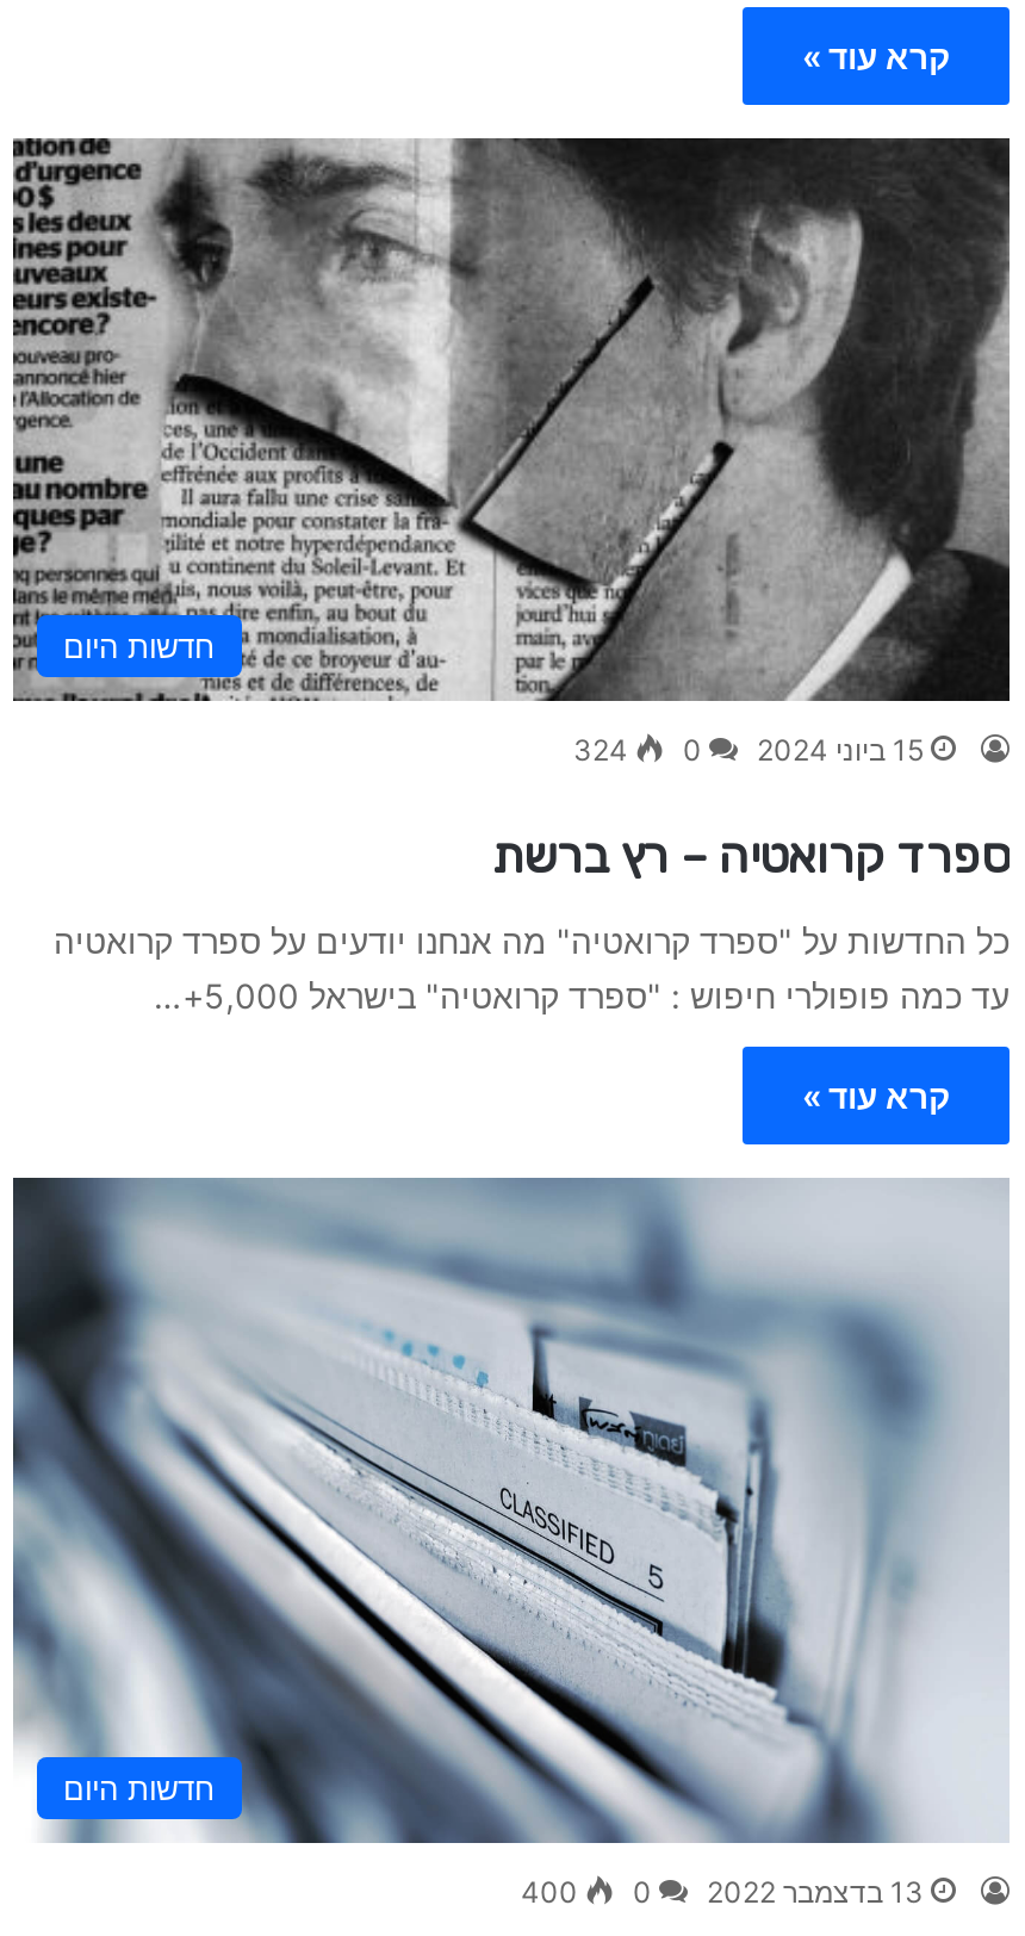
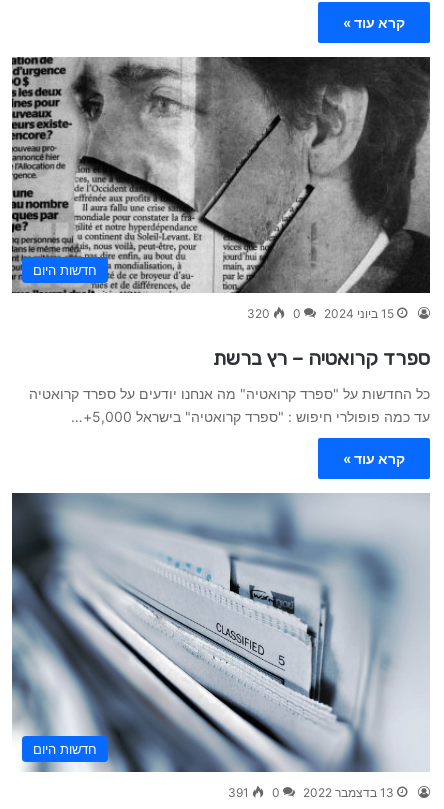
- 324 0
+ 320 0

- 400 0
+ 391 0
